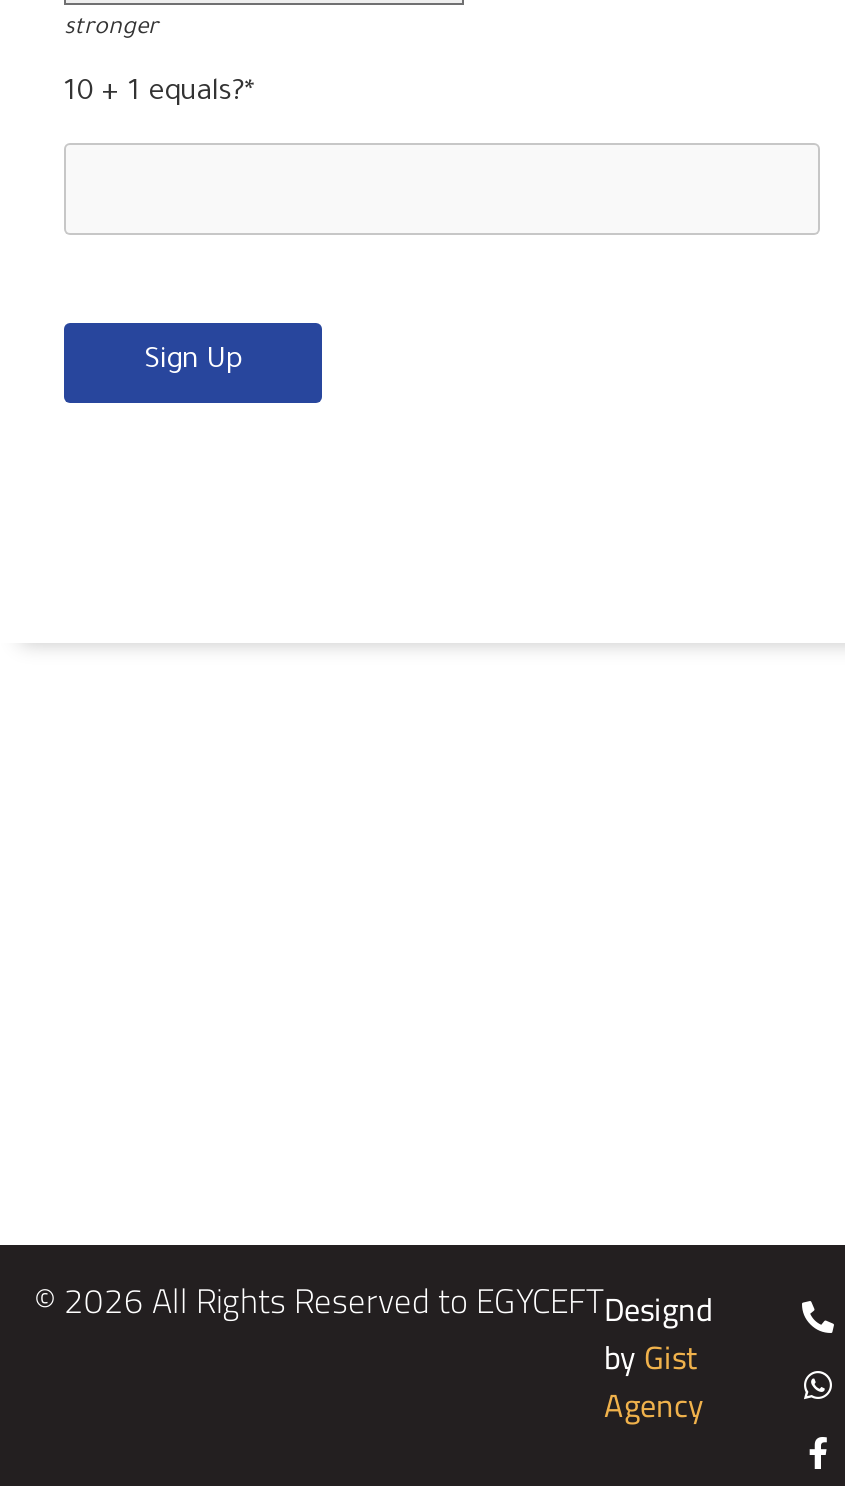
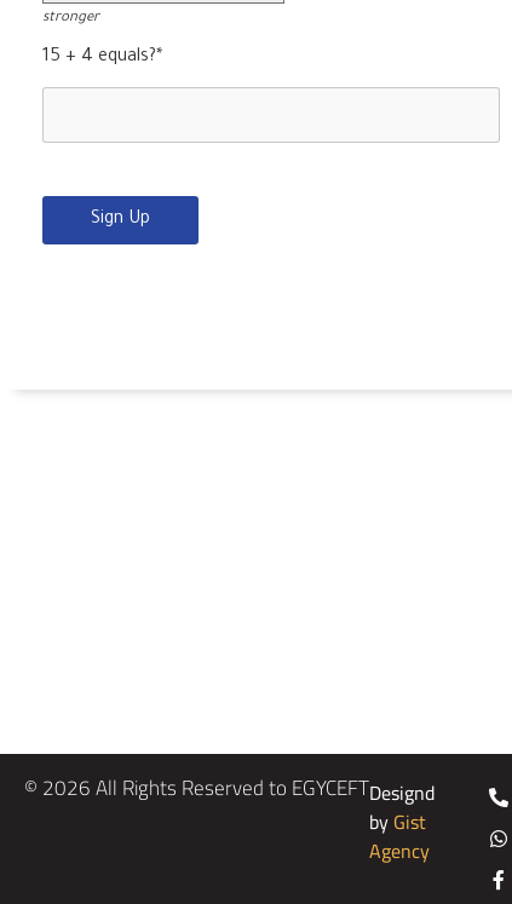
- 10 + 1 equals?*
+ 15 + 4 equals?*
